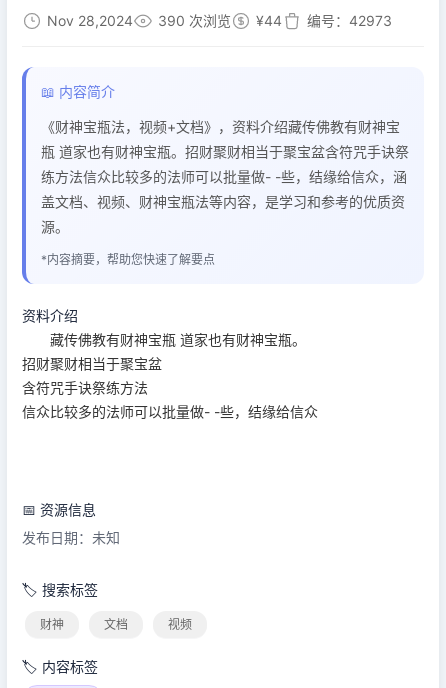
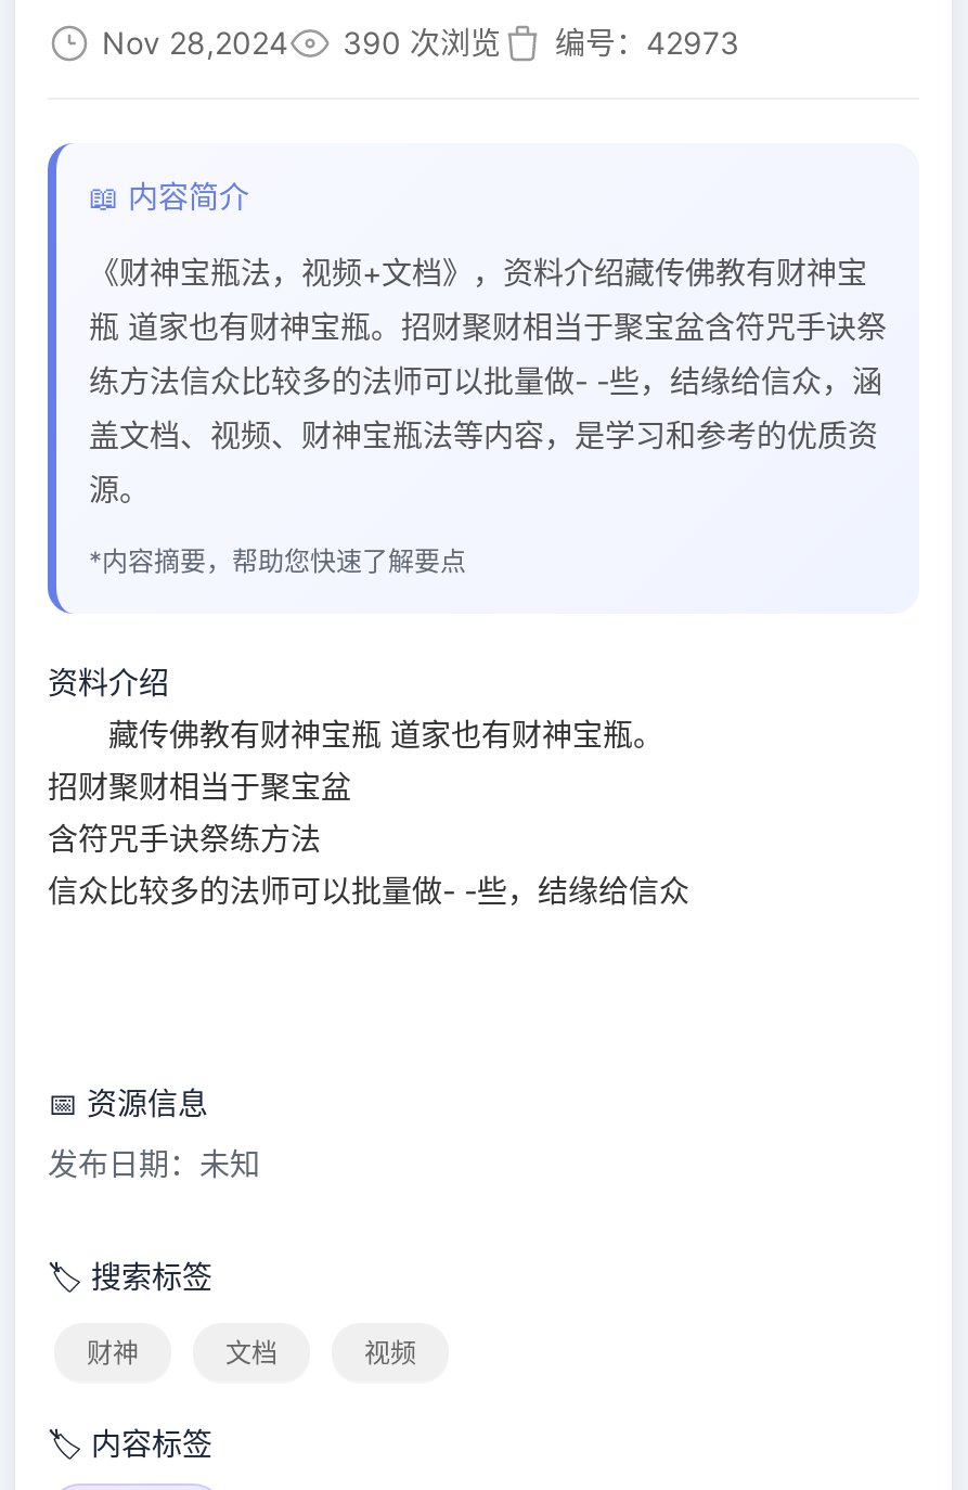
- ¥44
